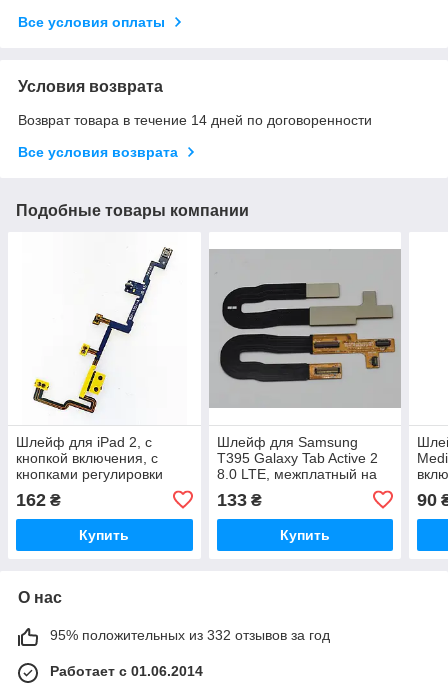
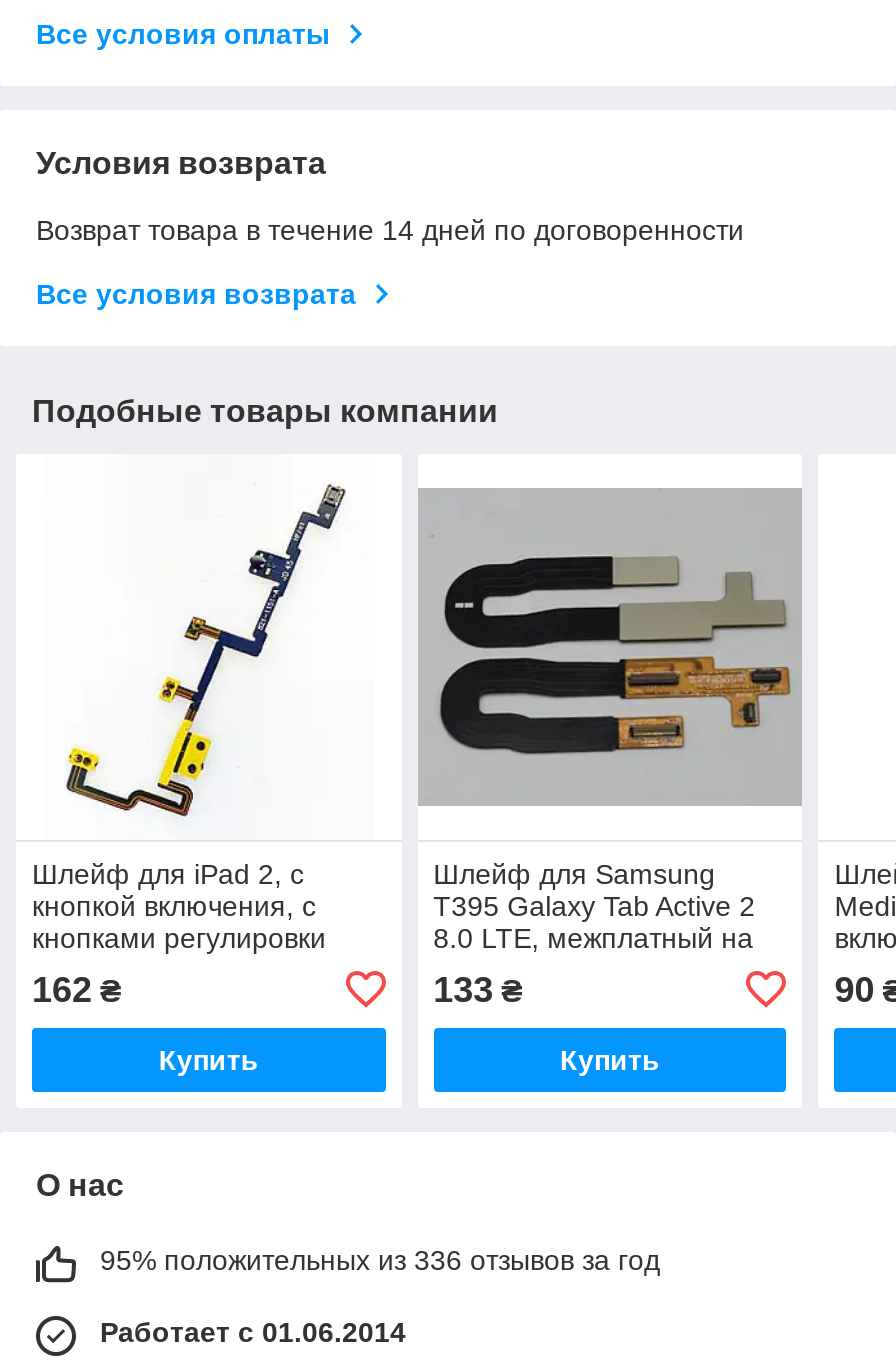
- 95% положительных из 332 отзывов за год
+ 95% положительных из 336 отзывов за год
